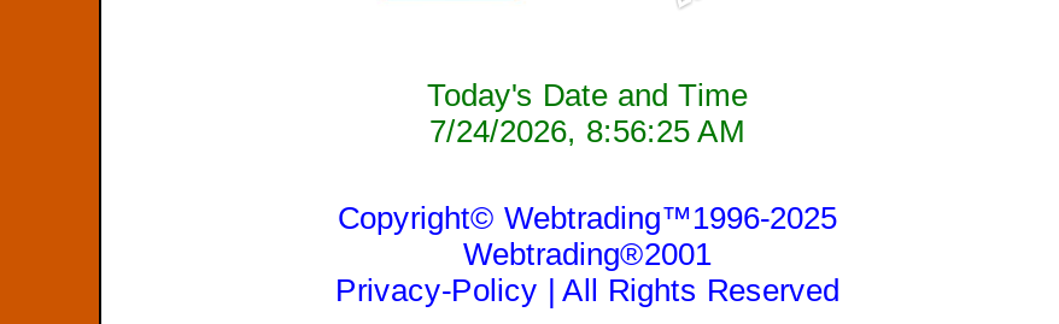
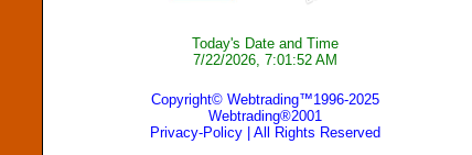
- 7/24/2026, 8:56:25 AM
+ 7/22/2026, 7:01:52 AM
